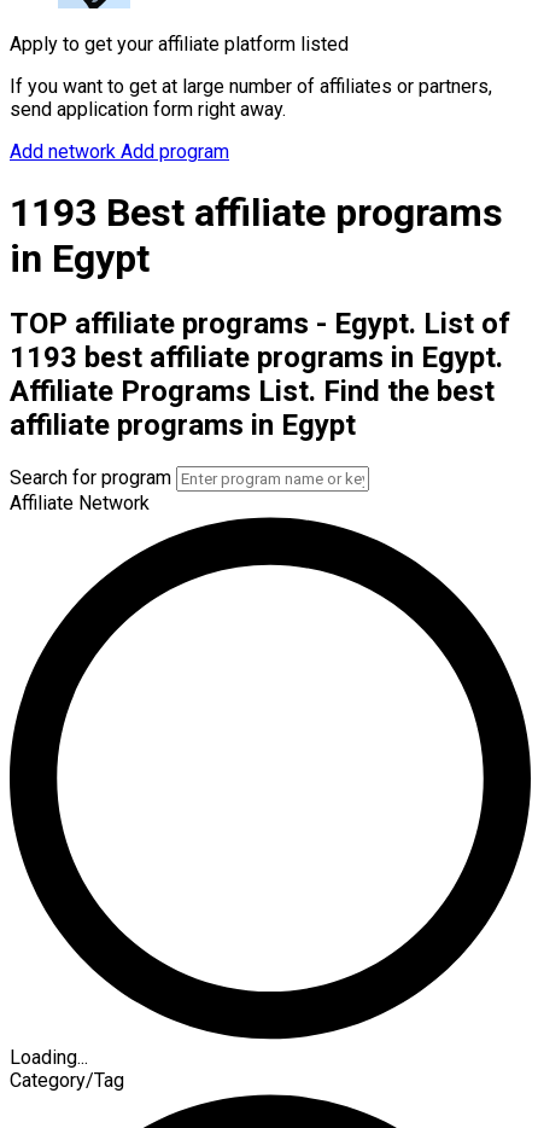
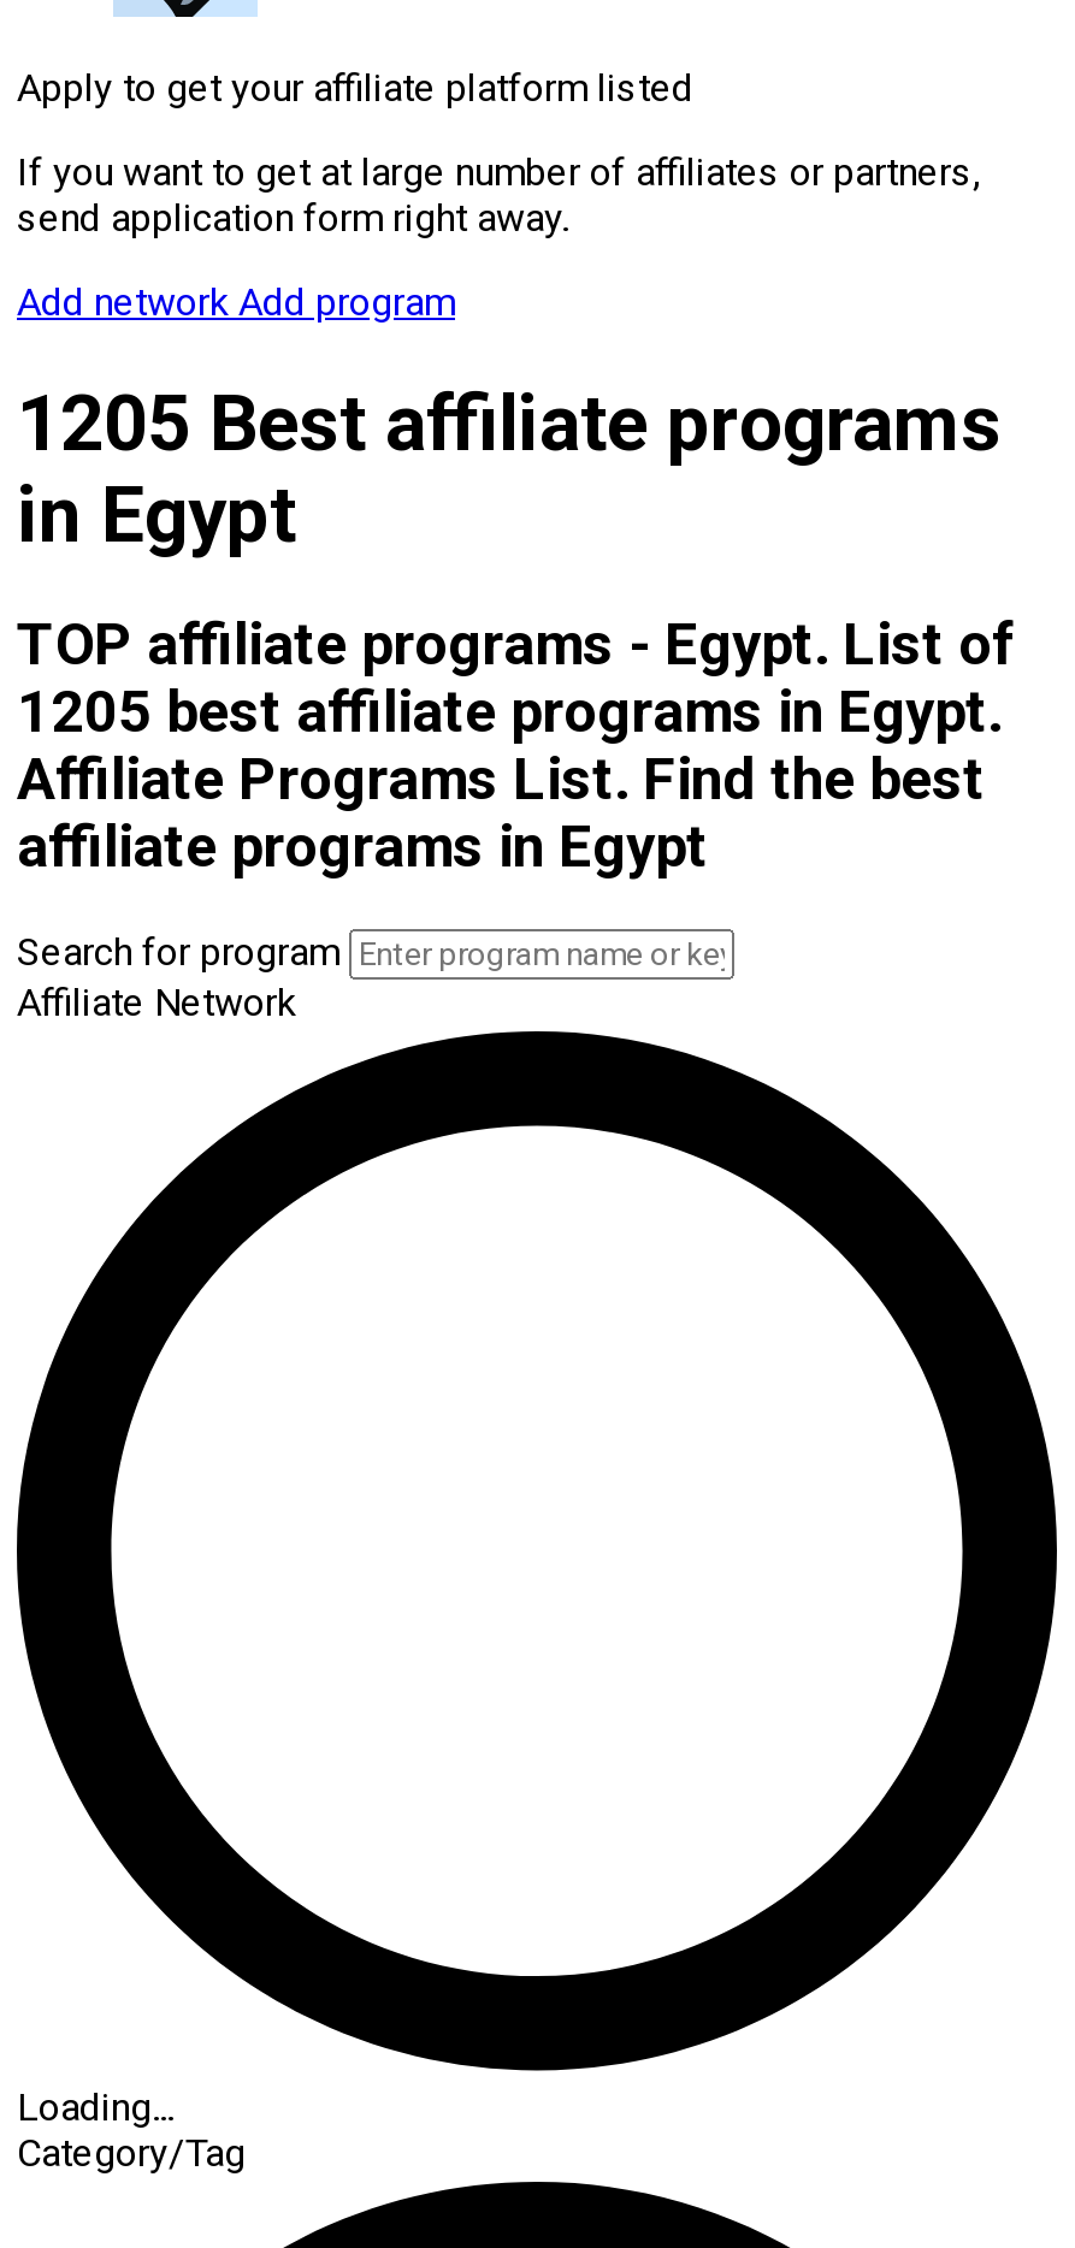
- 1193 Best affiliate programs
+ 1205 Best affiliate programs

- 1193 best affiliate programs in Egypt.
+ 1205 best affiliate programs in Egypt.
